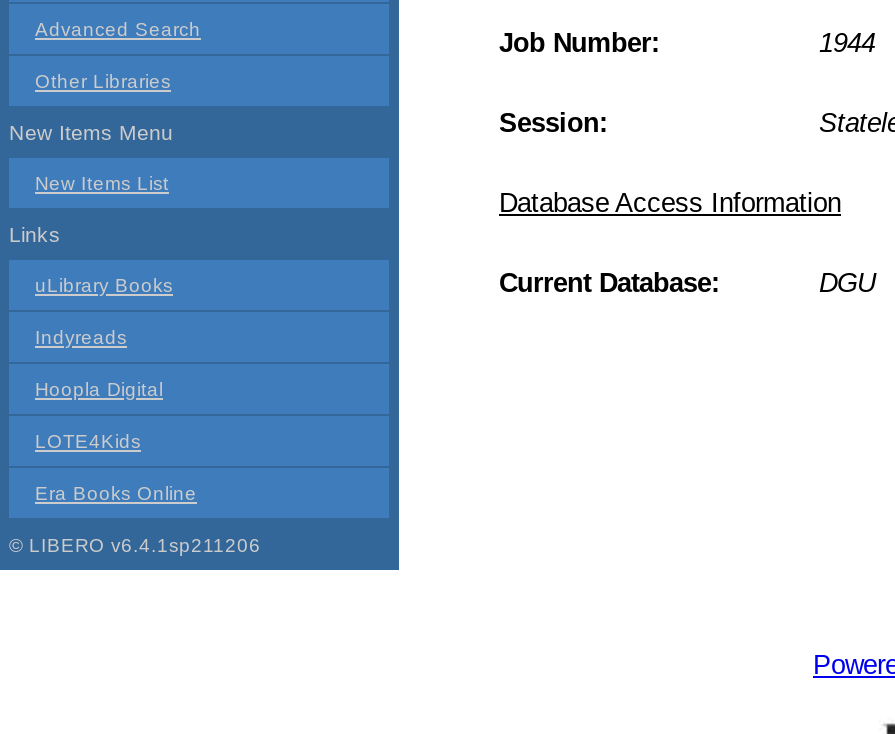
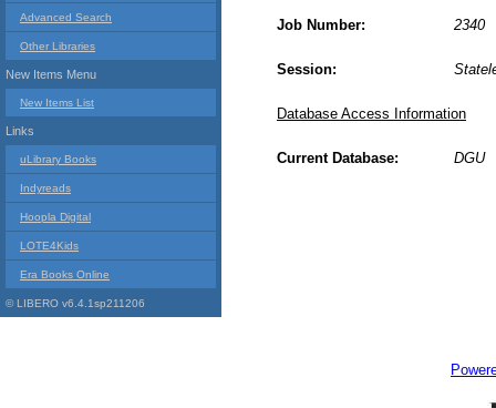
- 1944
+ 2340
